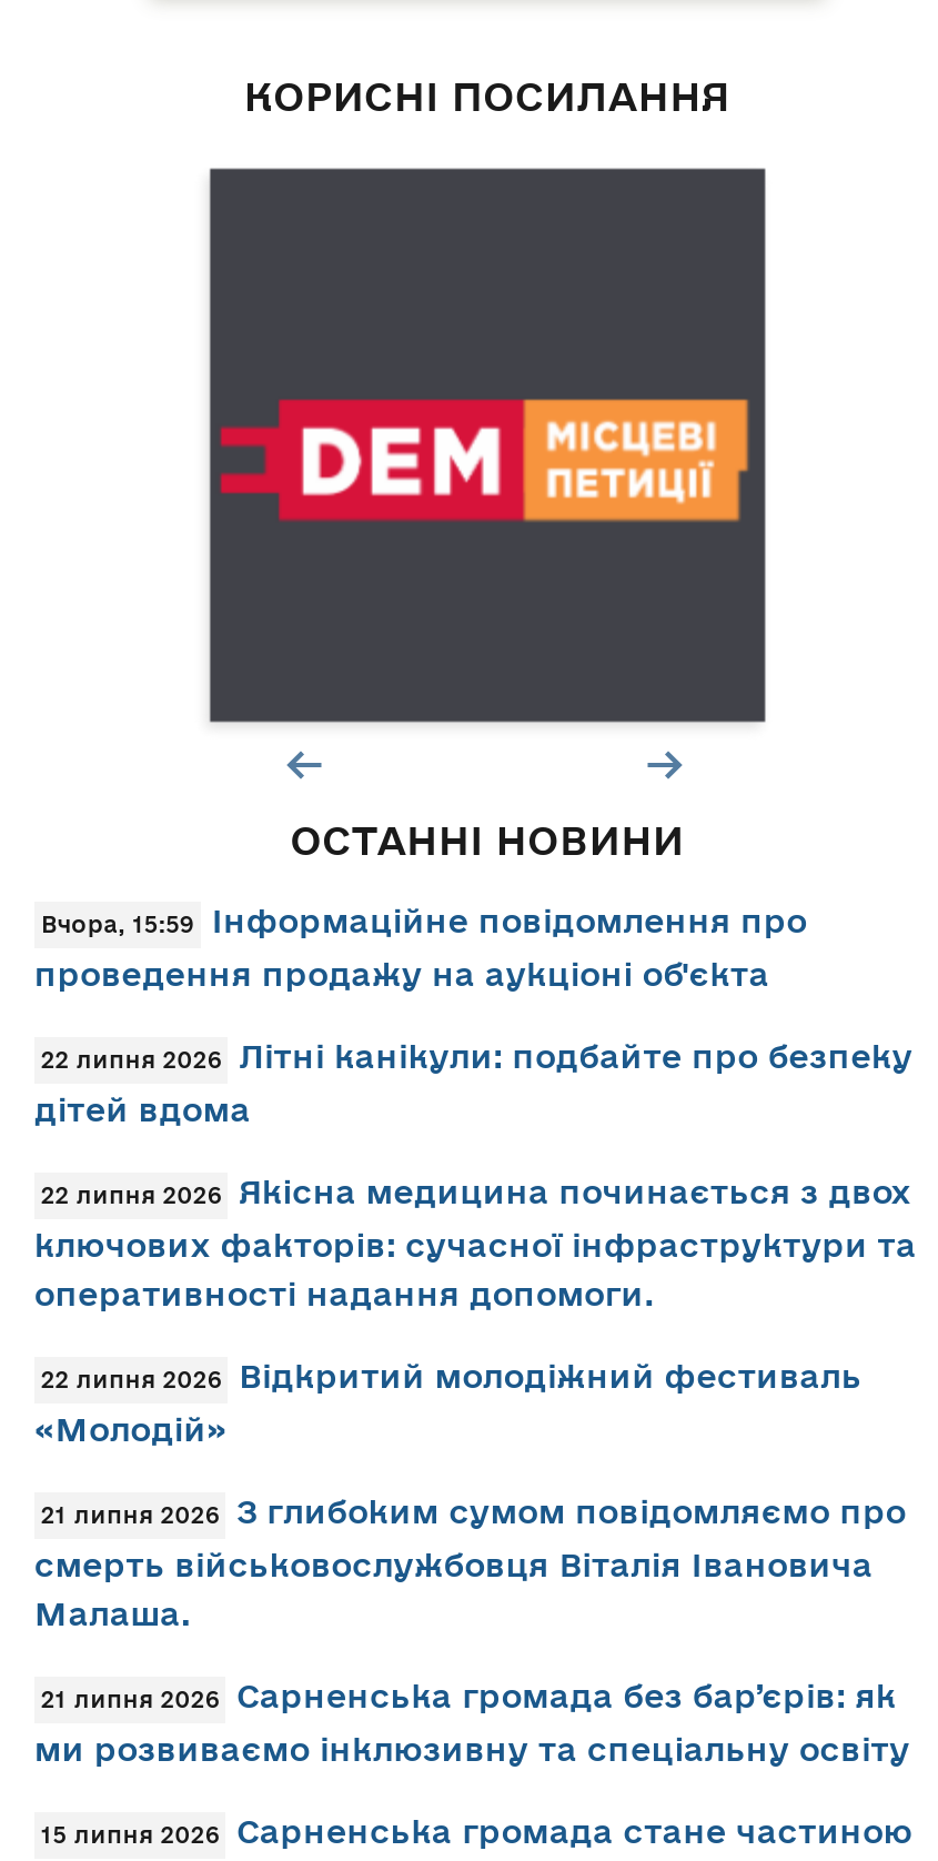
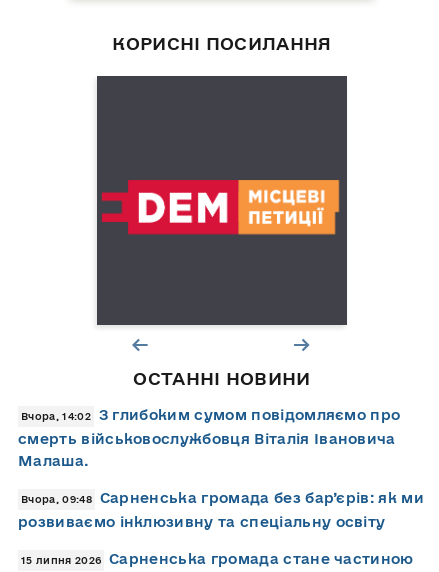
- Вчора, 15:59
- Інформаційне повідомлення про
- проведення продажу на аукціоні об'єкта
- 22 липня 2026
- Літні канікули: подбайте про безпеку
- дітей вдома
- 22 липня 2026
- Якісна медицина починається з двох
- ключових факторів: сучасної інфраструктури та
- оперативності надання допомоги.
- 22 липня 2026
- Відкритий молодіжний фестиваль
- «Молодій»
- 21 липня 2026
+ Вчора, 14:02

- 21 липня 2026
- Сарненська громада без бар’єрів: як
- ми розвиваємо інклюзивну та спеціальну освіту
+ Вчора, 09:48
+ Сарненська громада без бар’єрів: як ми
+ розвиваємо інклюзивну та спеціальну освіту
